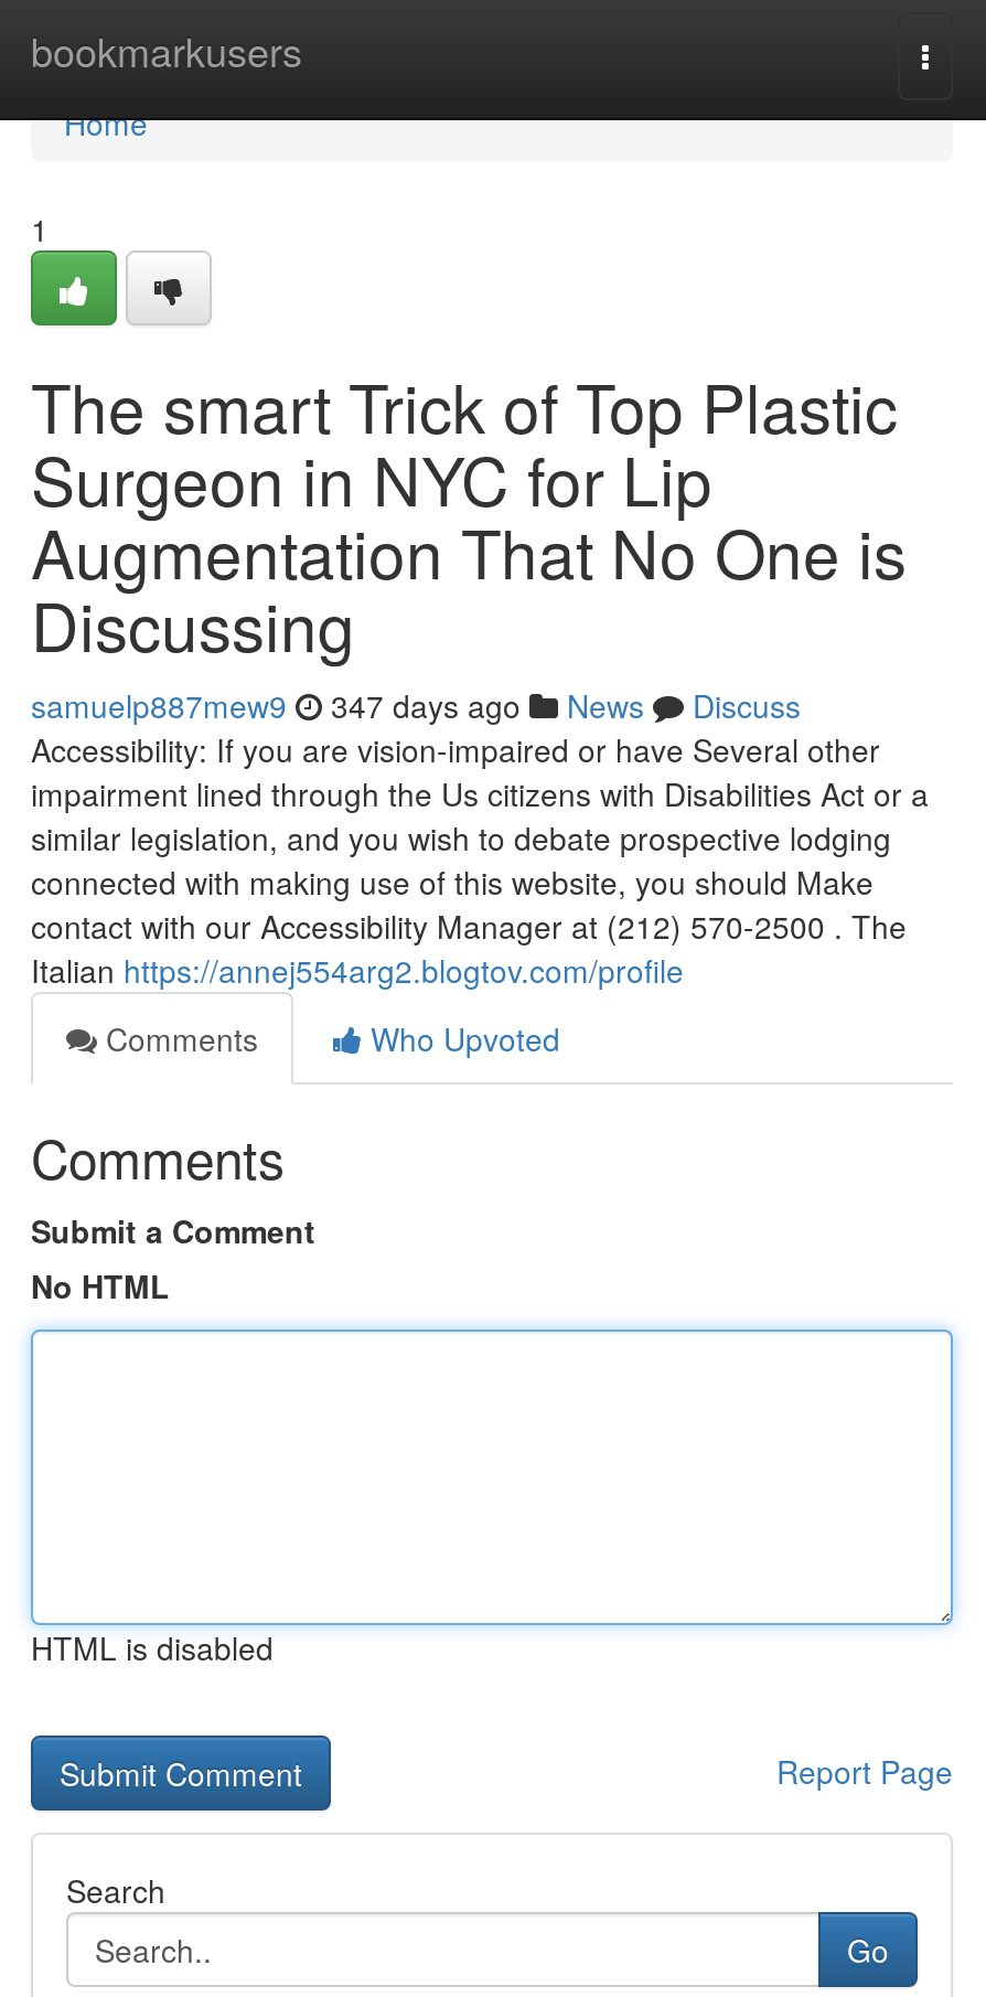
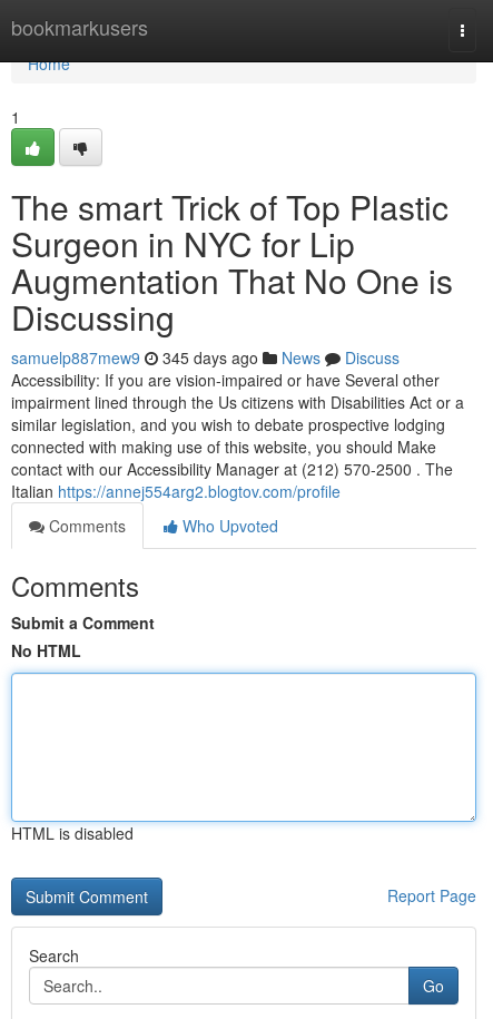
- samuelp887mew9 347 days ago News Discuss
+ samuelp887mew9 345 days ago News Discuss
